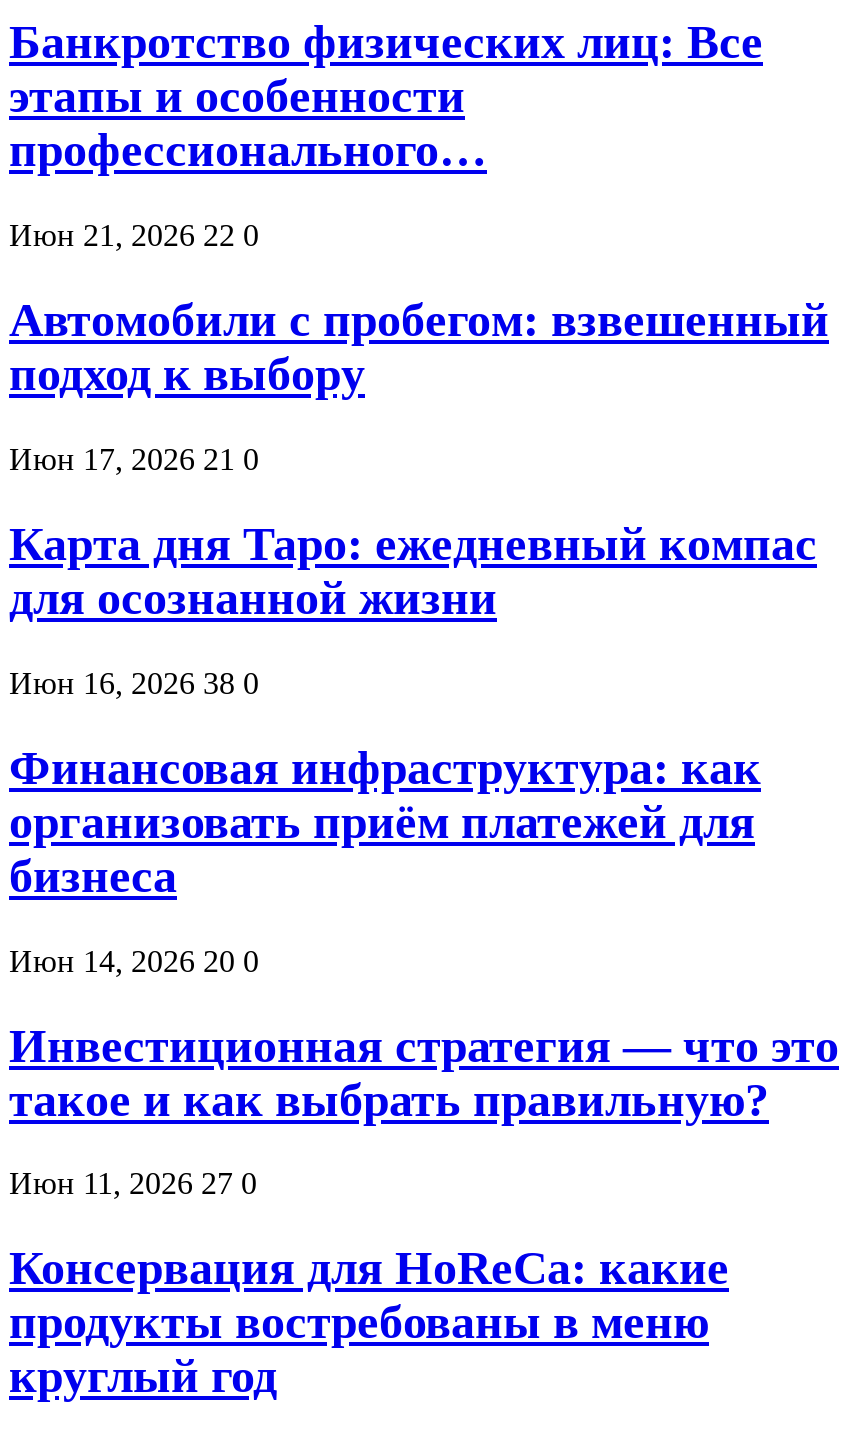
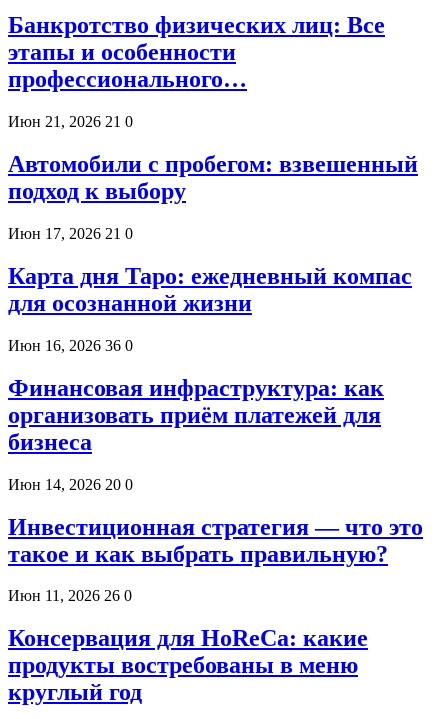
- Июн 21, 2026 22 0
+ Июн 21, 2026 21 0

- Июн 16, 2026 38 0
+ Июн 16, 2026 36 0

- Июн 11, 2026 27 0
+ Июн 11, 2026 26 0
